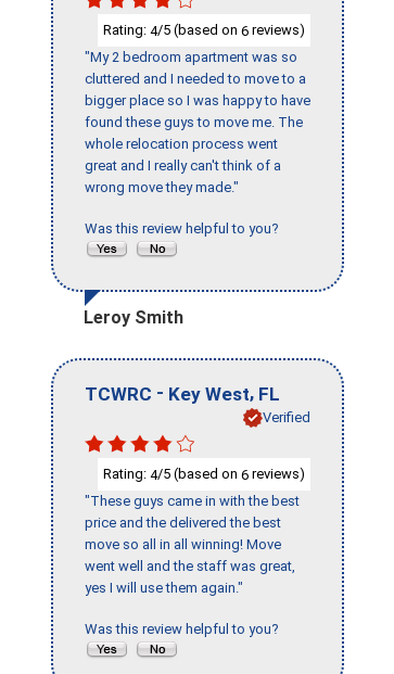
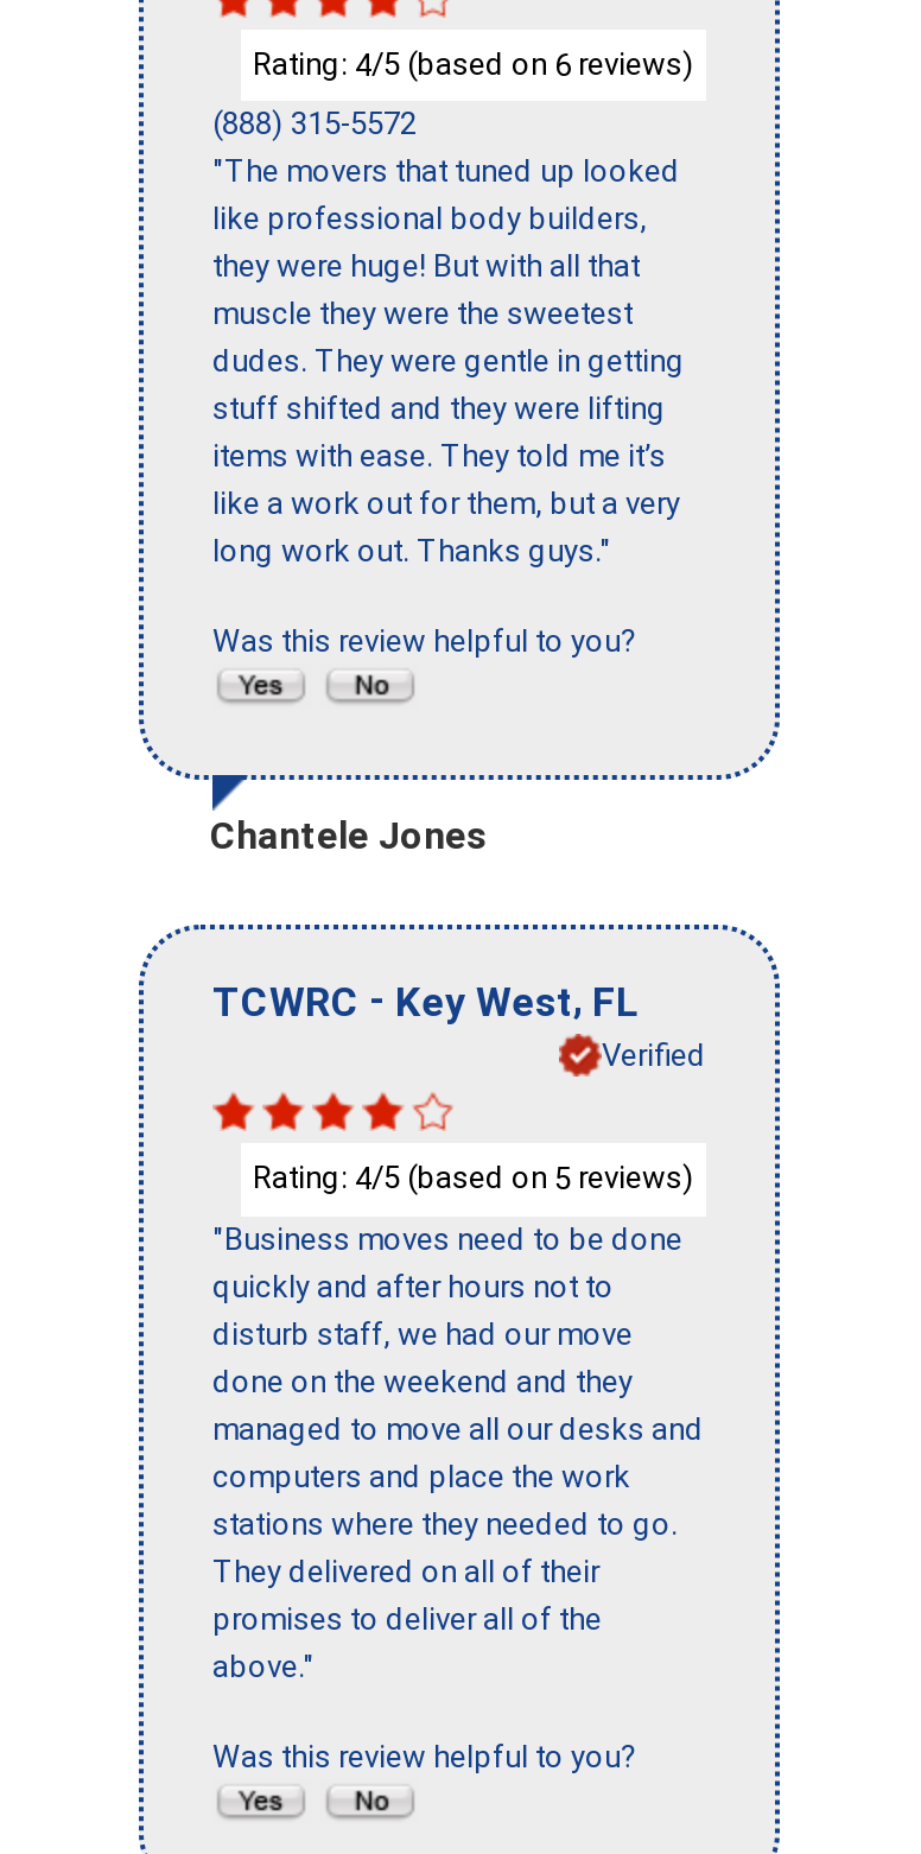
- "My 2 bedroom apartment was so
- cluttered and I needed to move to a
- bigger place so I was happy to have
- found these guys to move me. The
- whole relocation process went
- great and I really can't think of a
- wrong move they made."
+ (888) 315-5572
+ "The movers that tuned up looked
+ like professional body builders,
+ they were huge! But with all that
+ muscle they were the sweetest
+ dudes. They were gentle in getting
+ stuff shifted and they were lifting
+ items with ease. They told me it’s
+ like a work out for them, but a very
+ long work out. Thanks guys."

- Leroy Smith
+ Chantele Jones

- Rating: 4/5 (based on 6 reviews)
+ Rating: 4/5 (based on 5 reviews)

- "These guys came in with the best
- price and the delivered the best
- move so all in all winning! Move
- went well and the staff was great,
- yes I will use them again."
+ "Business moves need to be done
+ quickly and after hours not to
+ disturb staff, we had our move
+ done on the weekend and they
+ managed to move all our desks and
+ computers and place the work
+ stations where they needed to go.
+ They delivered on all of their
+ promises to deliver all of the
+ above."
